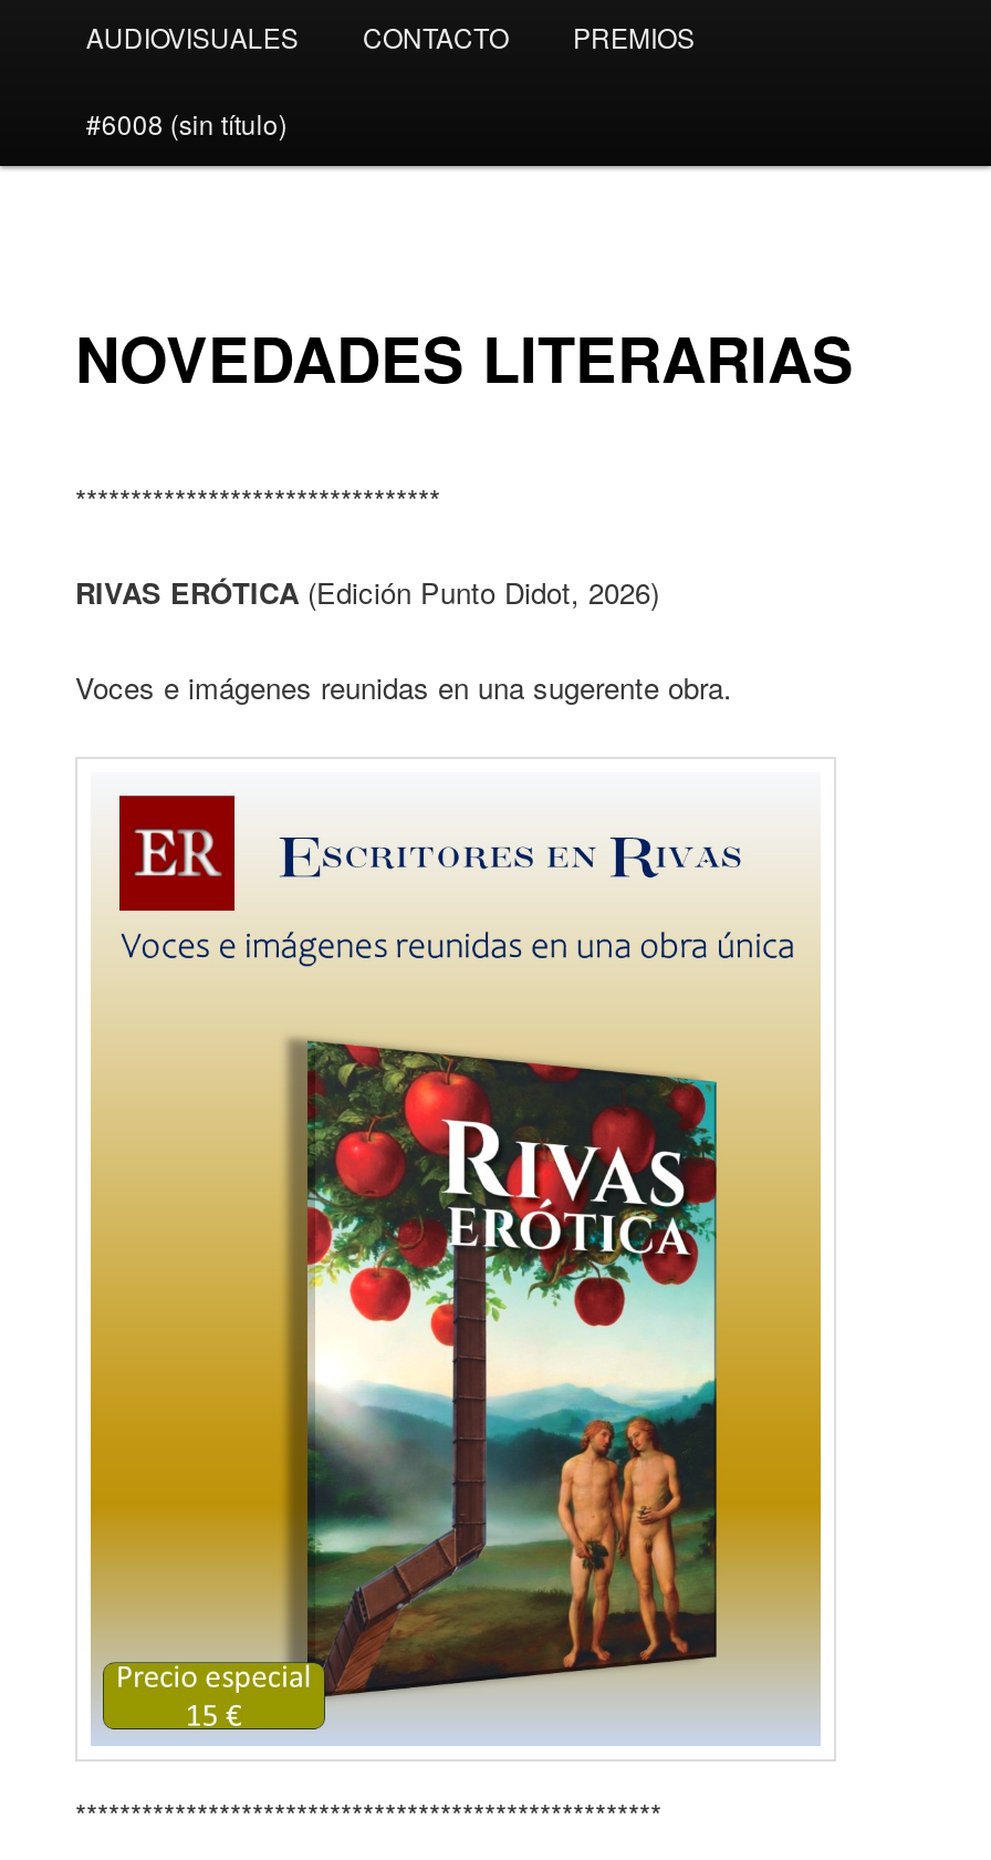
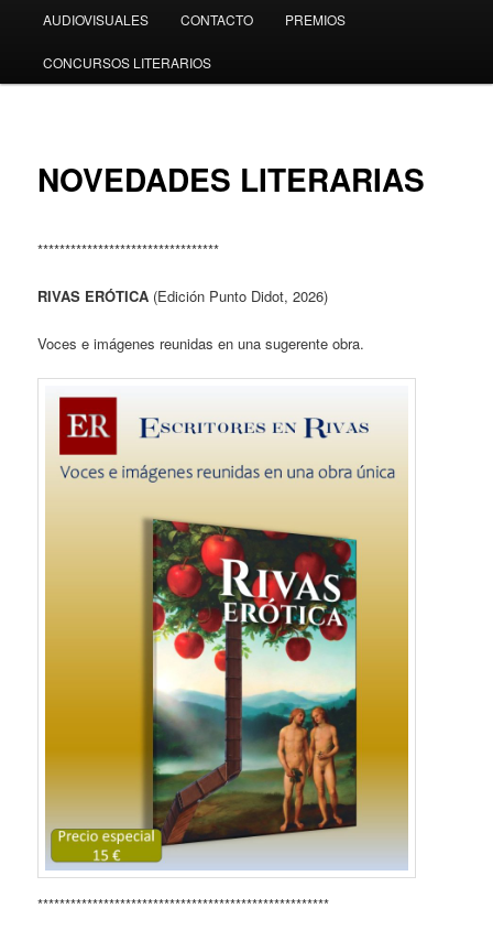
- #6008 (sin título)
+ CONCURSOS LITERARIOS
